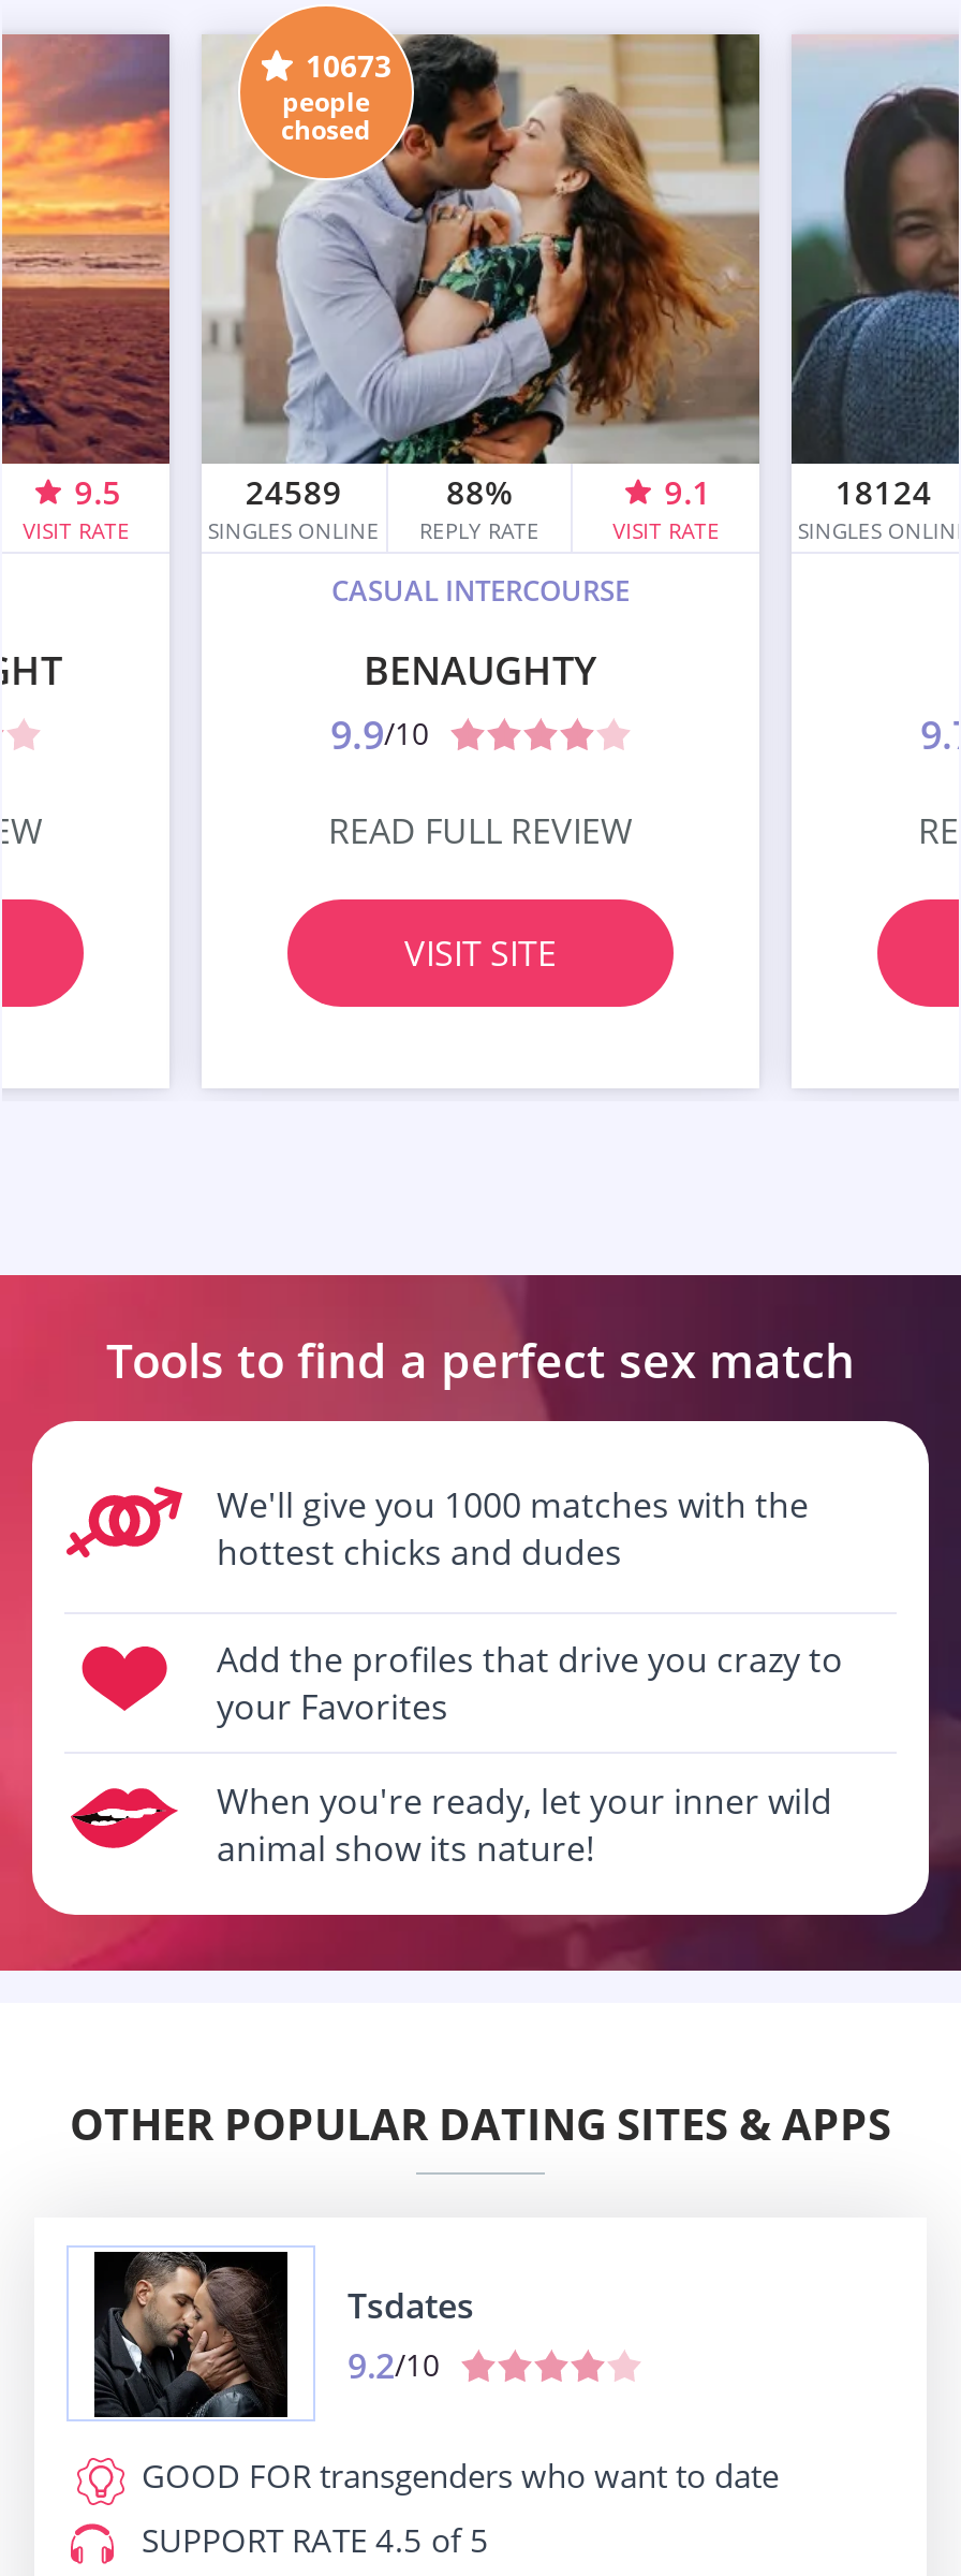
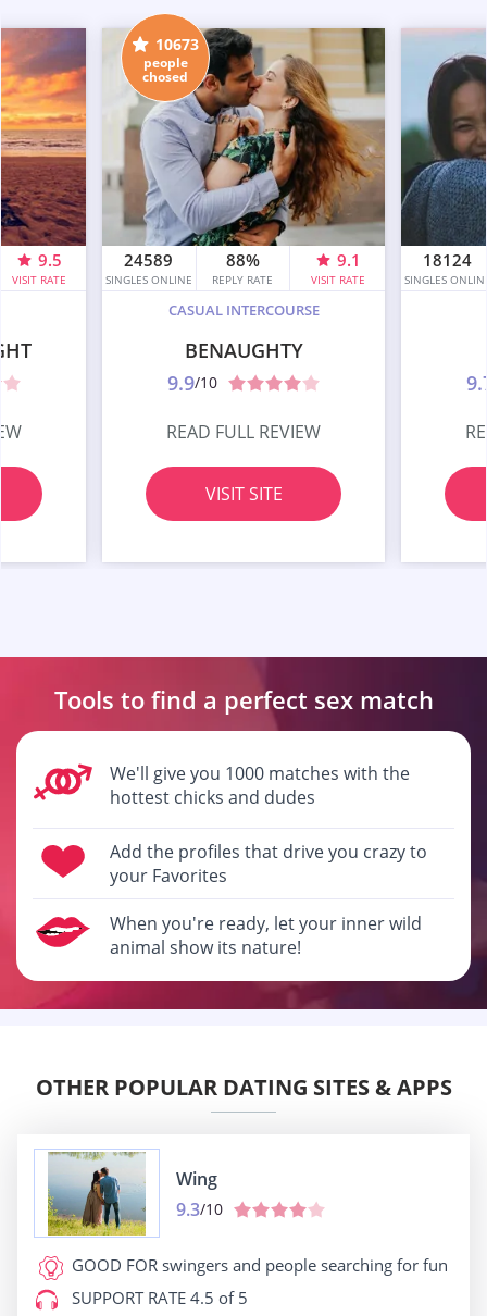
- [image]
- GOOD FOR transgenders who want to date
+ [image]
+ GOOD FOR swingers and people searching for fun

- Tsdates
- 9.2/10
+ Wing
+ 9.3/10
